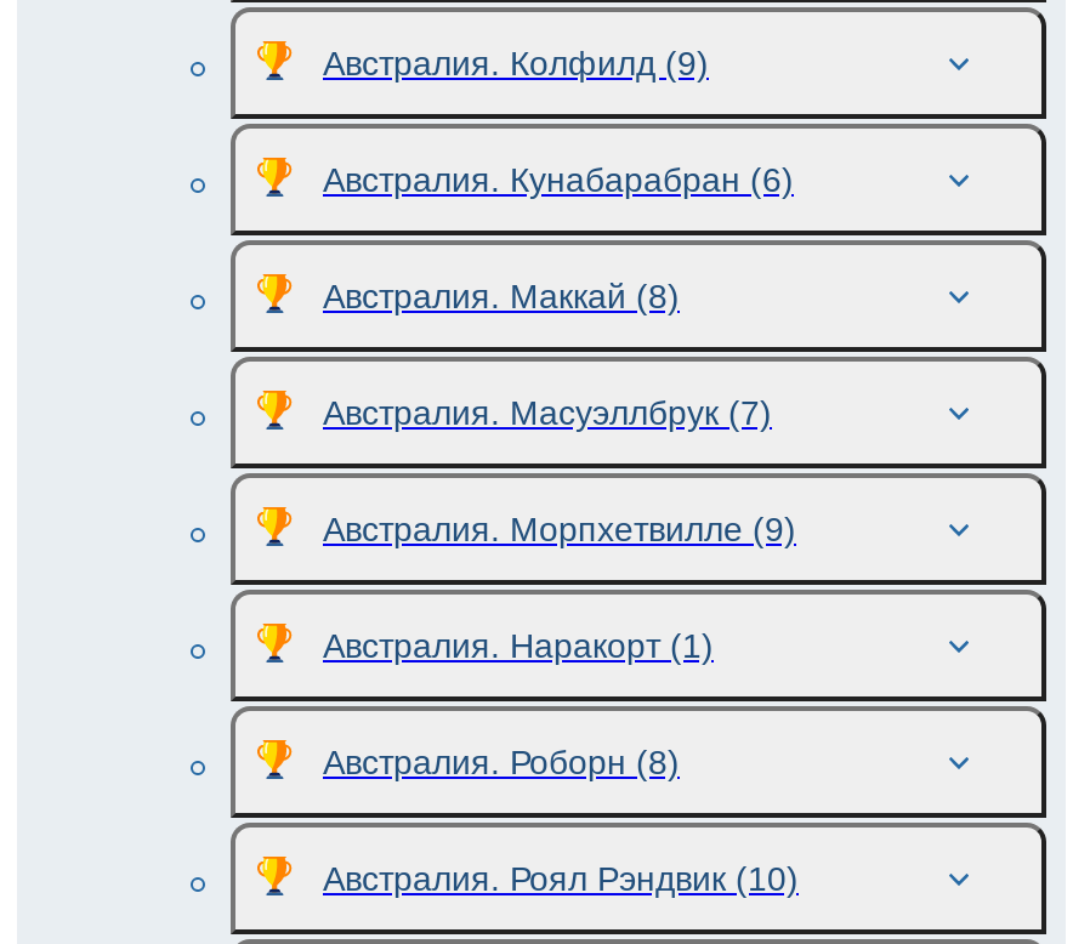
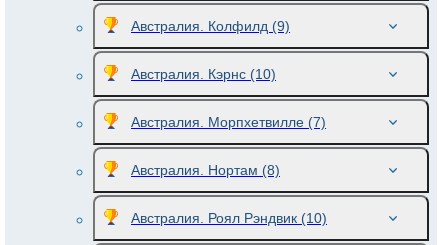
- Австралия. Кунабарабран (6)
- Австралия. Маккай (8)
- Австралия. Масуэллбрук (7)
- Австралия. Морпхетвилле (9)
- Австралия. Наракорт (1)
- Австралия. Роборн (8)
+ Австралия. Кэрнс (10)
+ Австралия. Морпхетвилле (7)
+ Австралия. Нортам (8)
